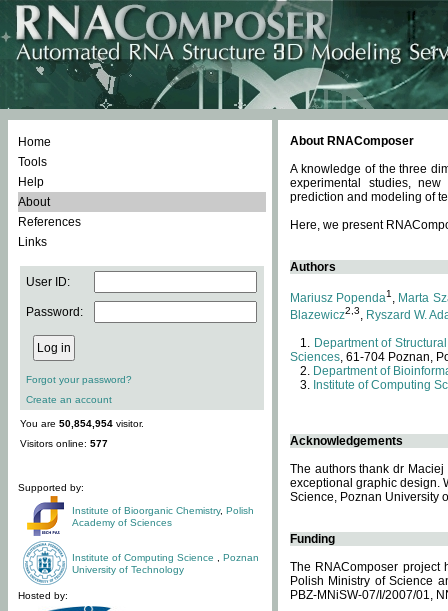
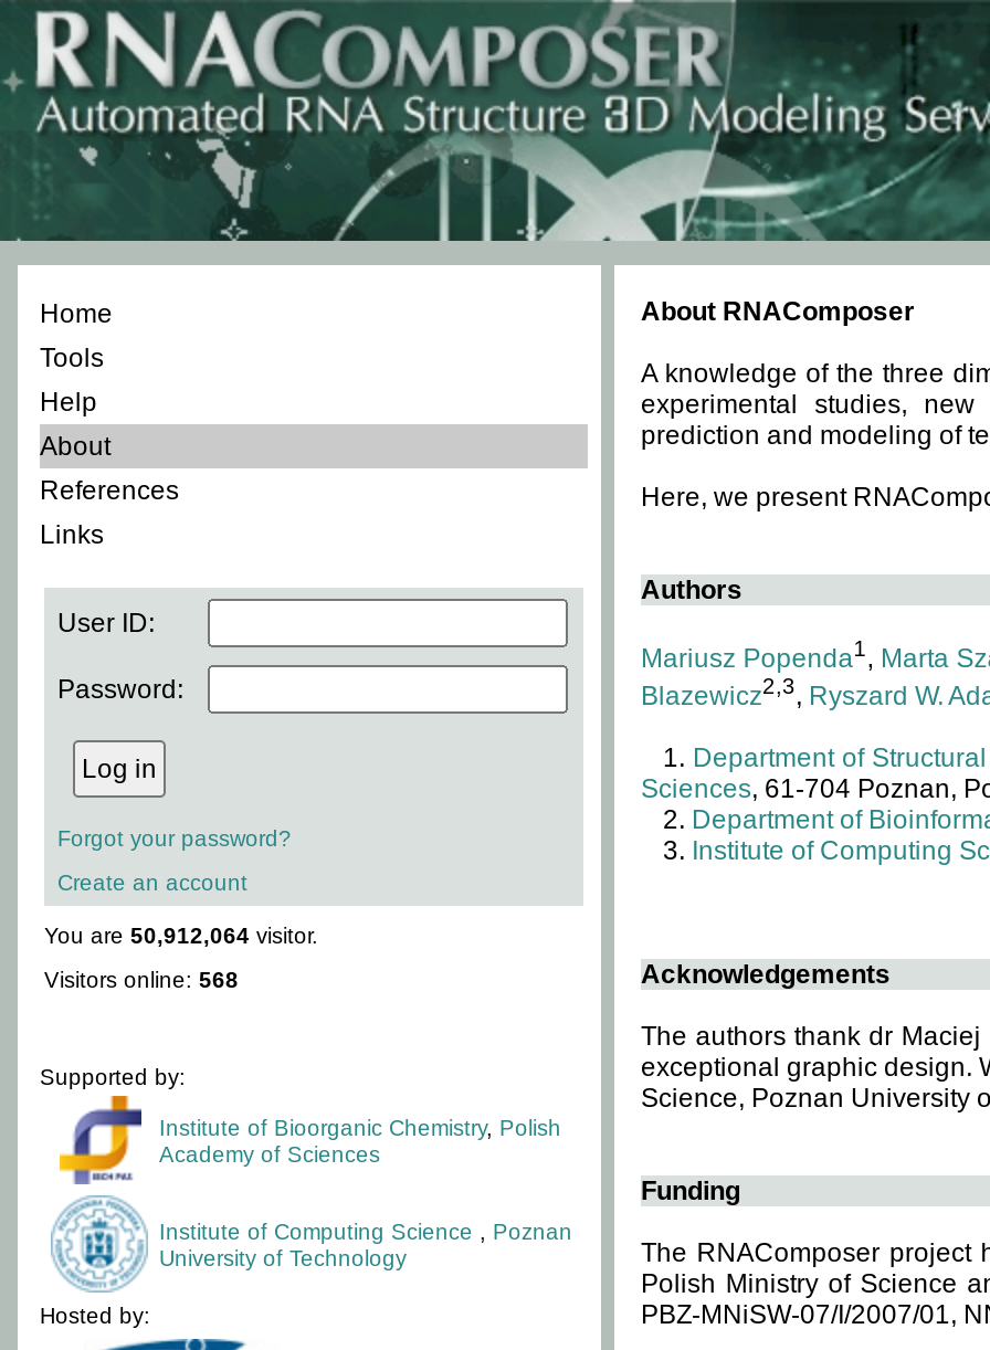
- You are 50,854,954 visitor.
+ You are 50,912,064 visitor.

- Visitors online: 577
+ Visitors online: 568
